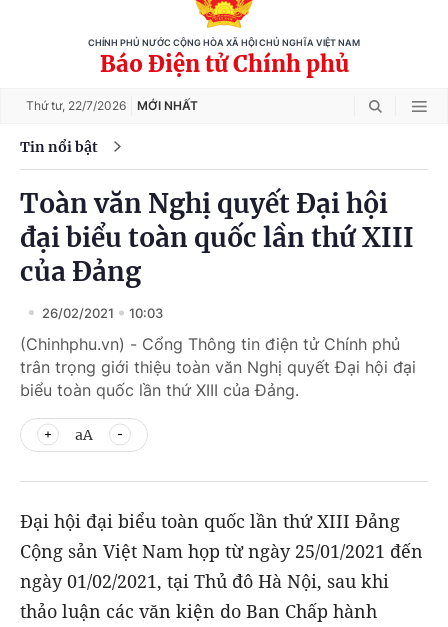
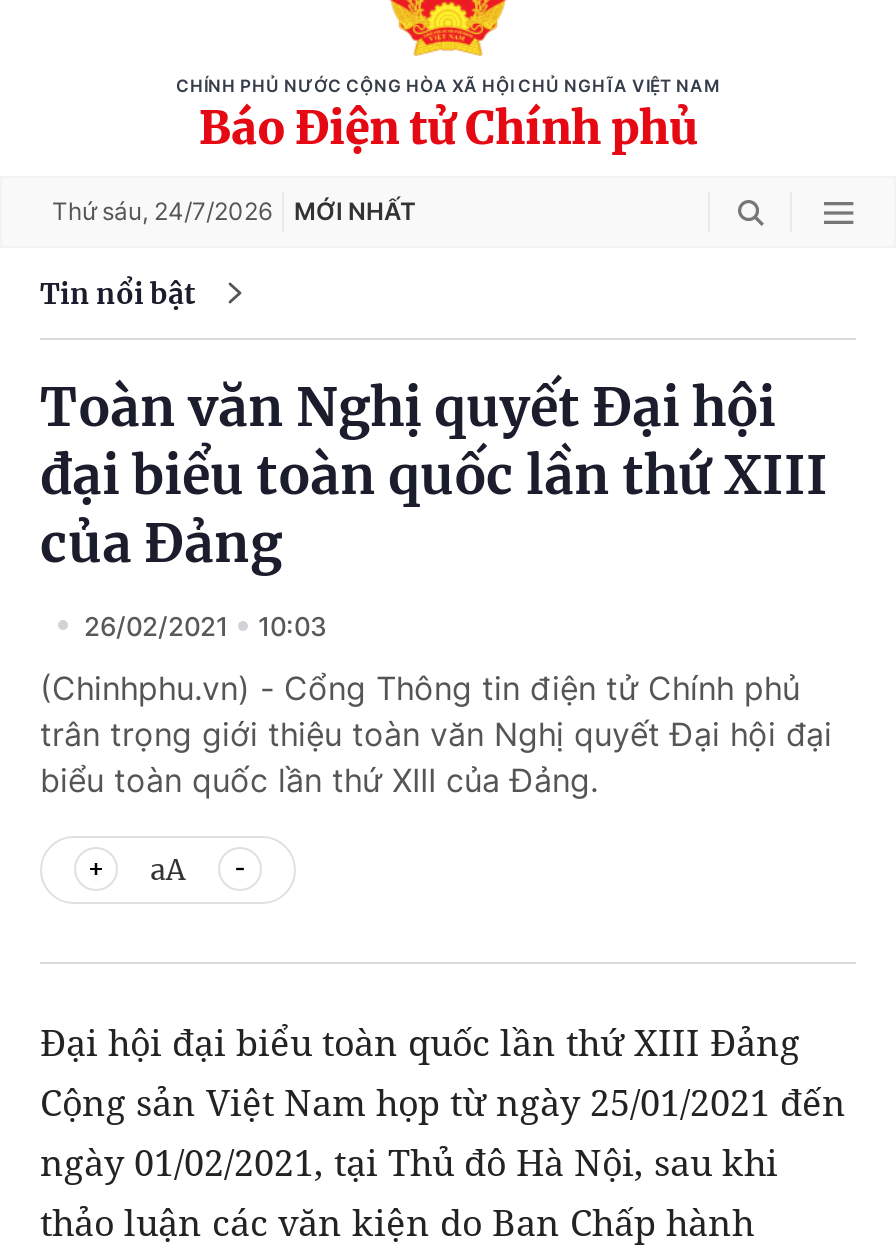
- Thứ tư, 22/7/2026 MỚI NHẤT
+ Thứ sáu, 24/7/2026 MỚI NHẤT
